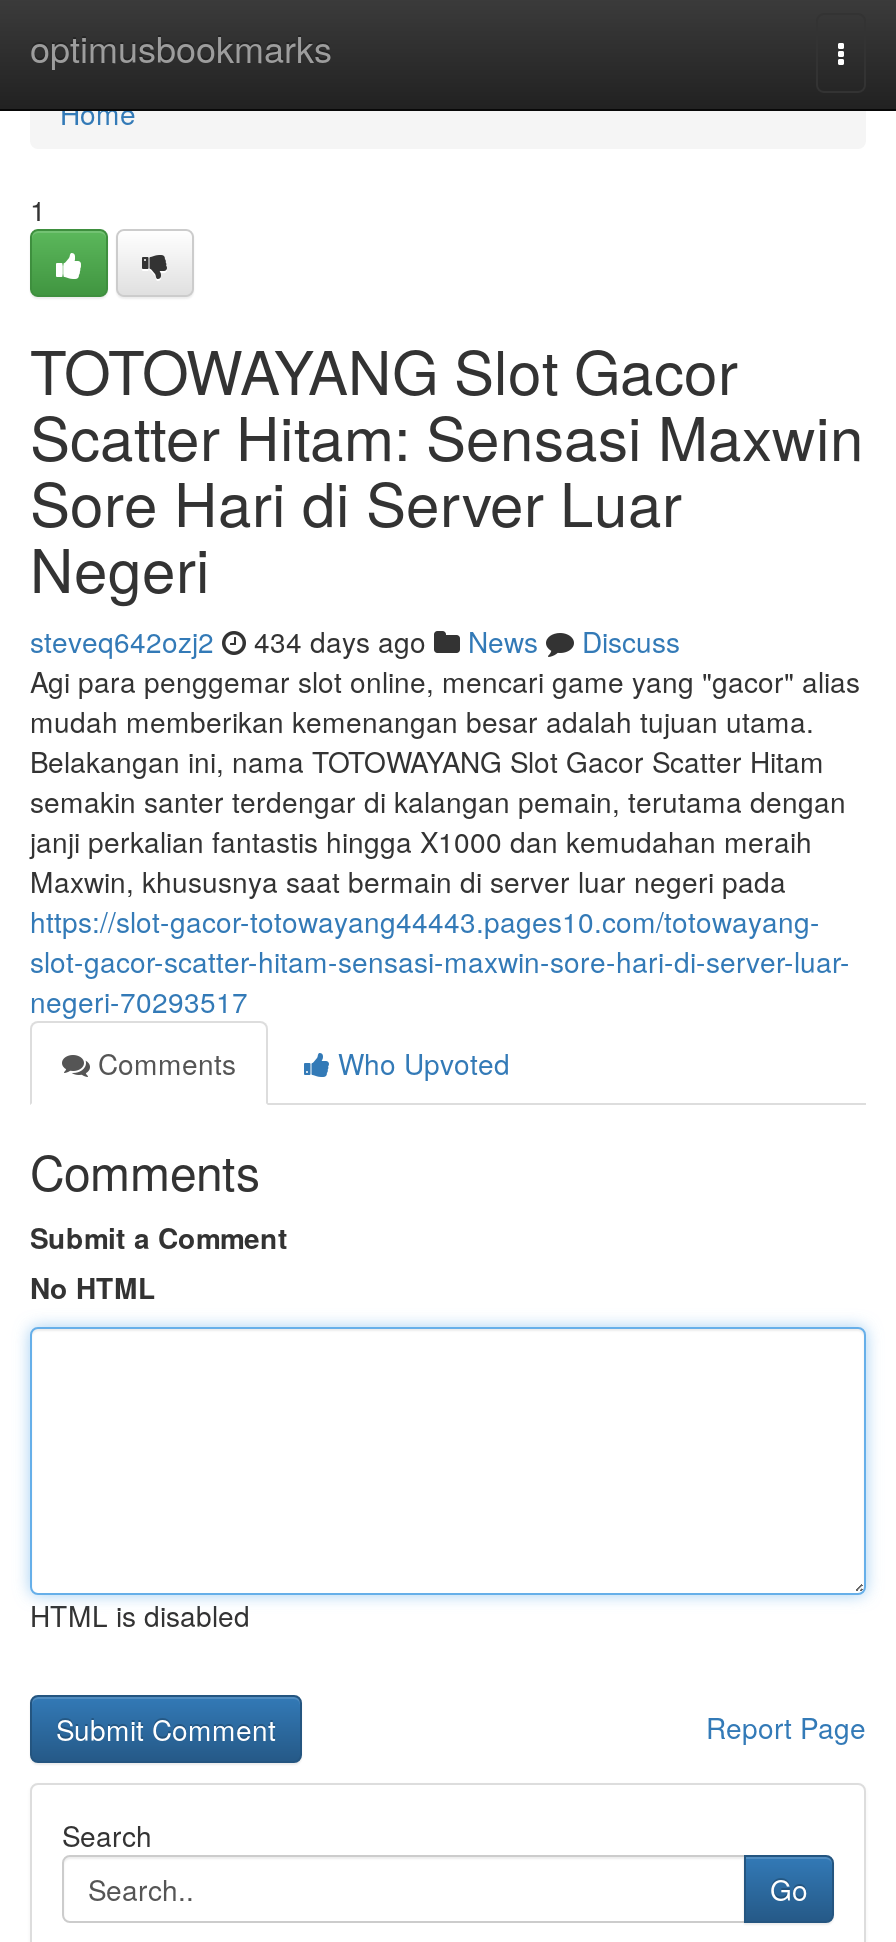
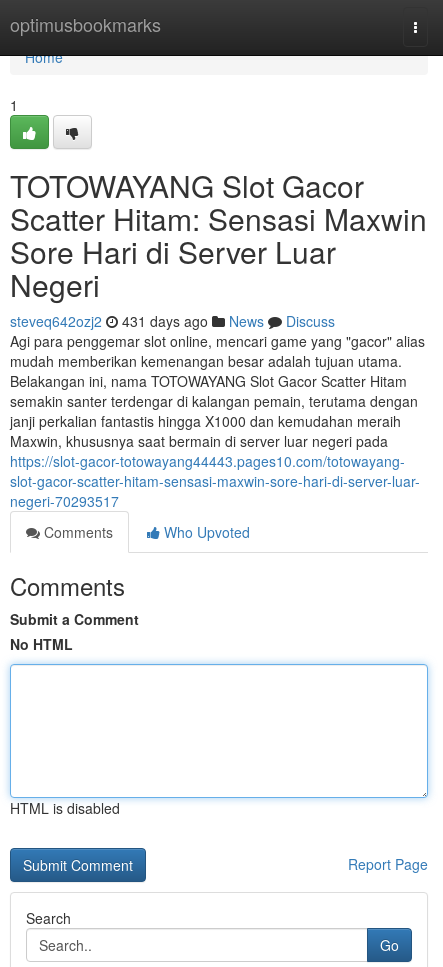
- steveq642ozj2 434 days ago News Discuss
+ steveq642ozj2 431 days ago News Discuss
